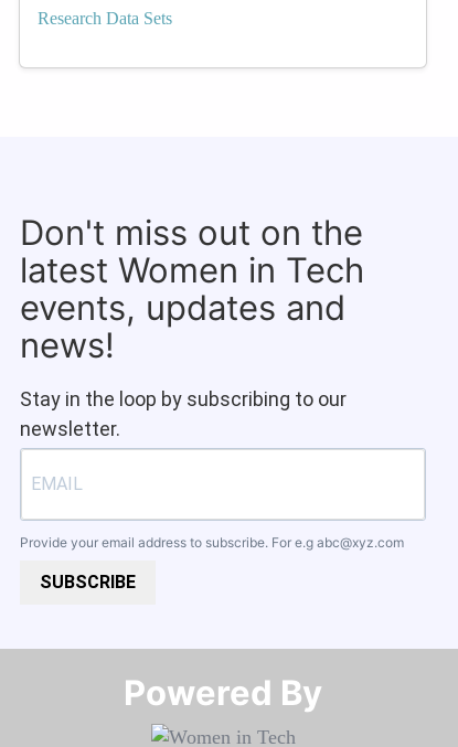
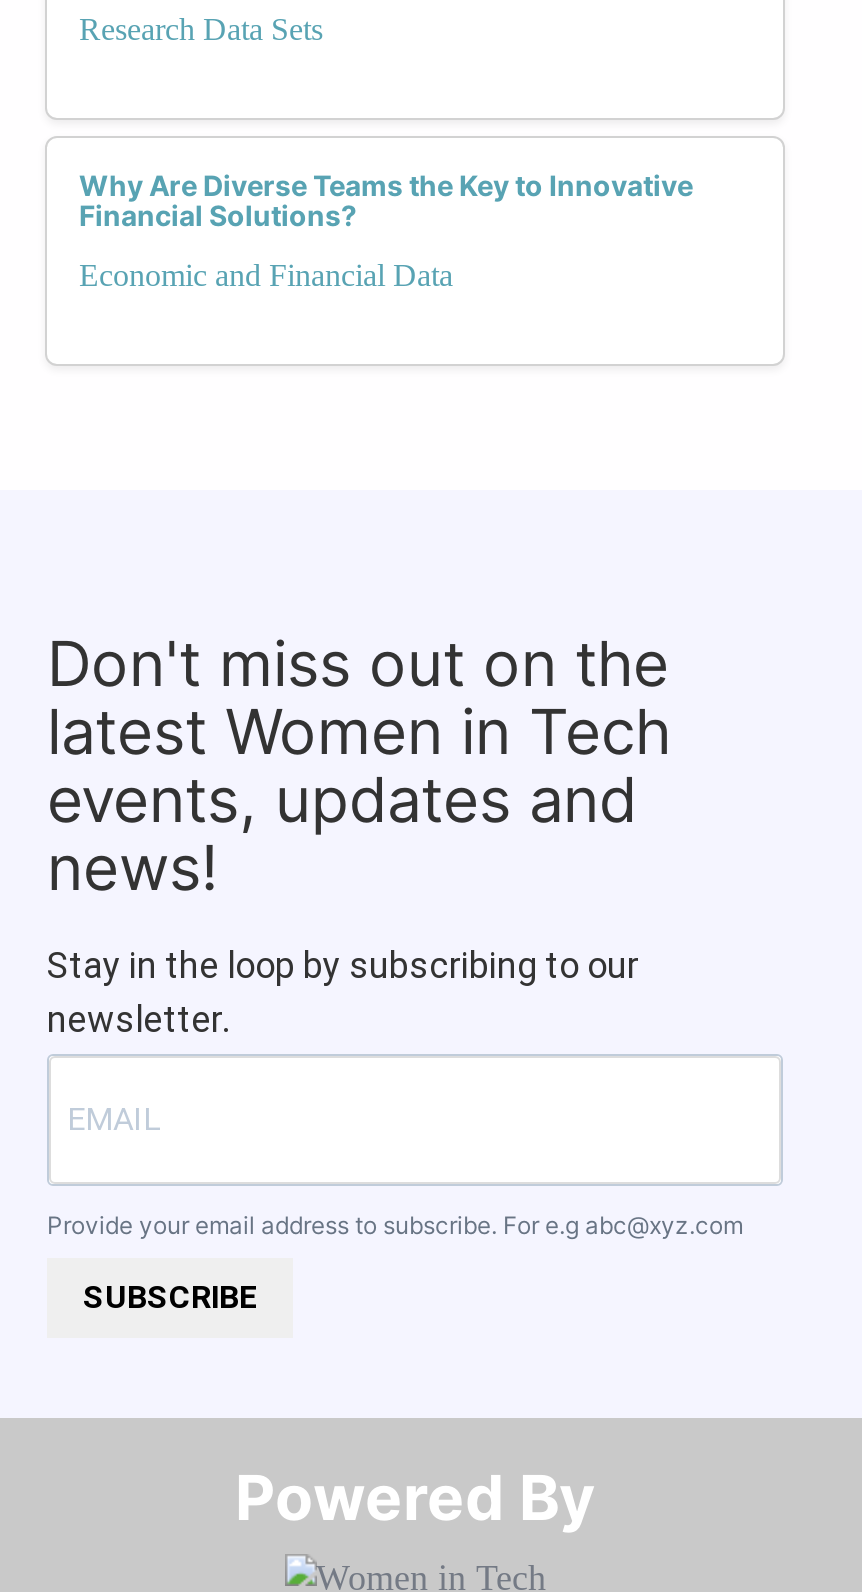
+ Why Are Diverse Teams the Key to Innovative
+ Financial Solutions?
+ Economic and Financial Data
